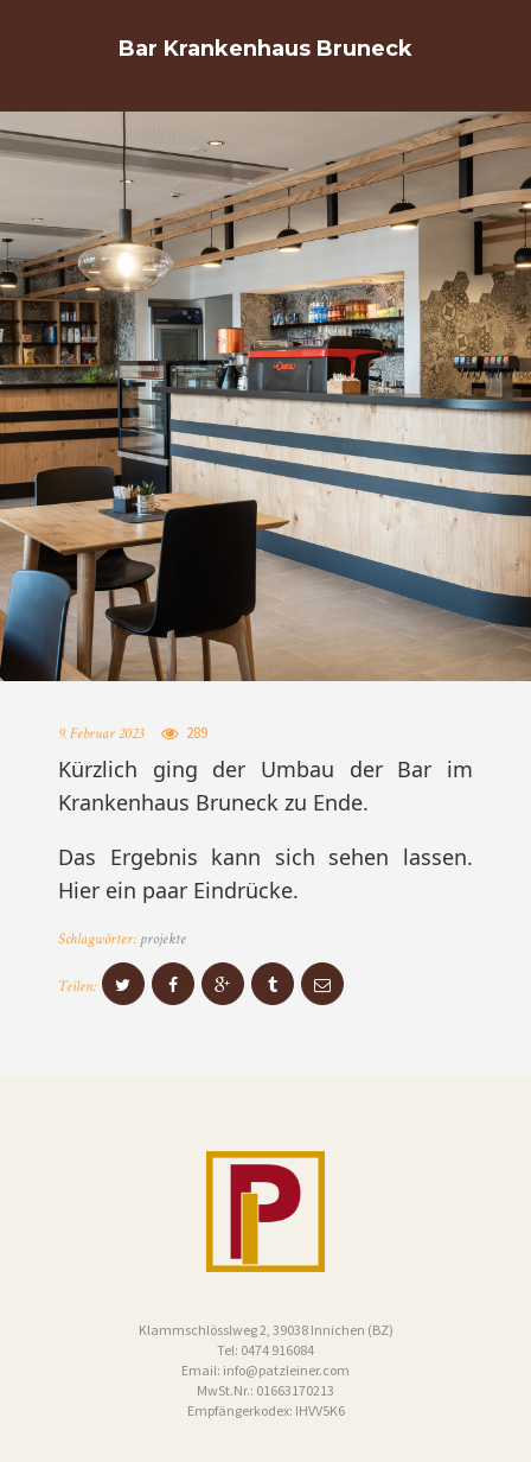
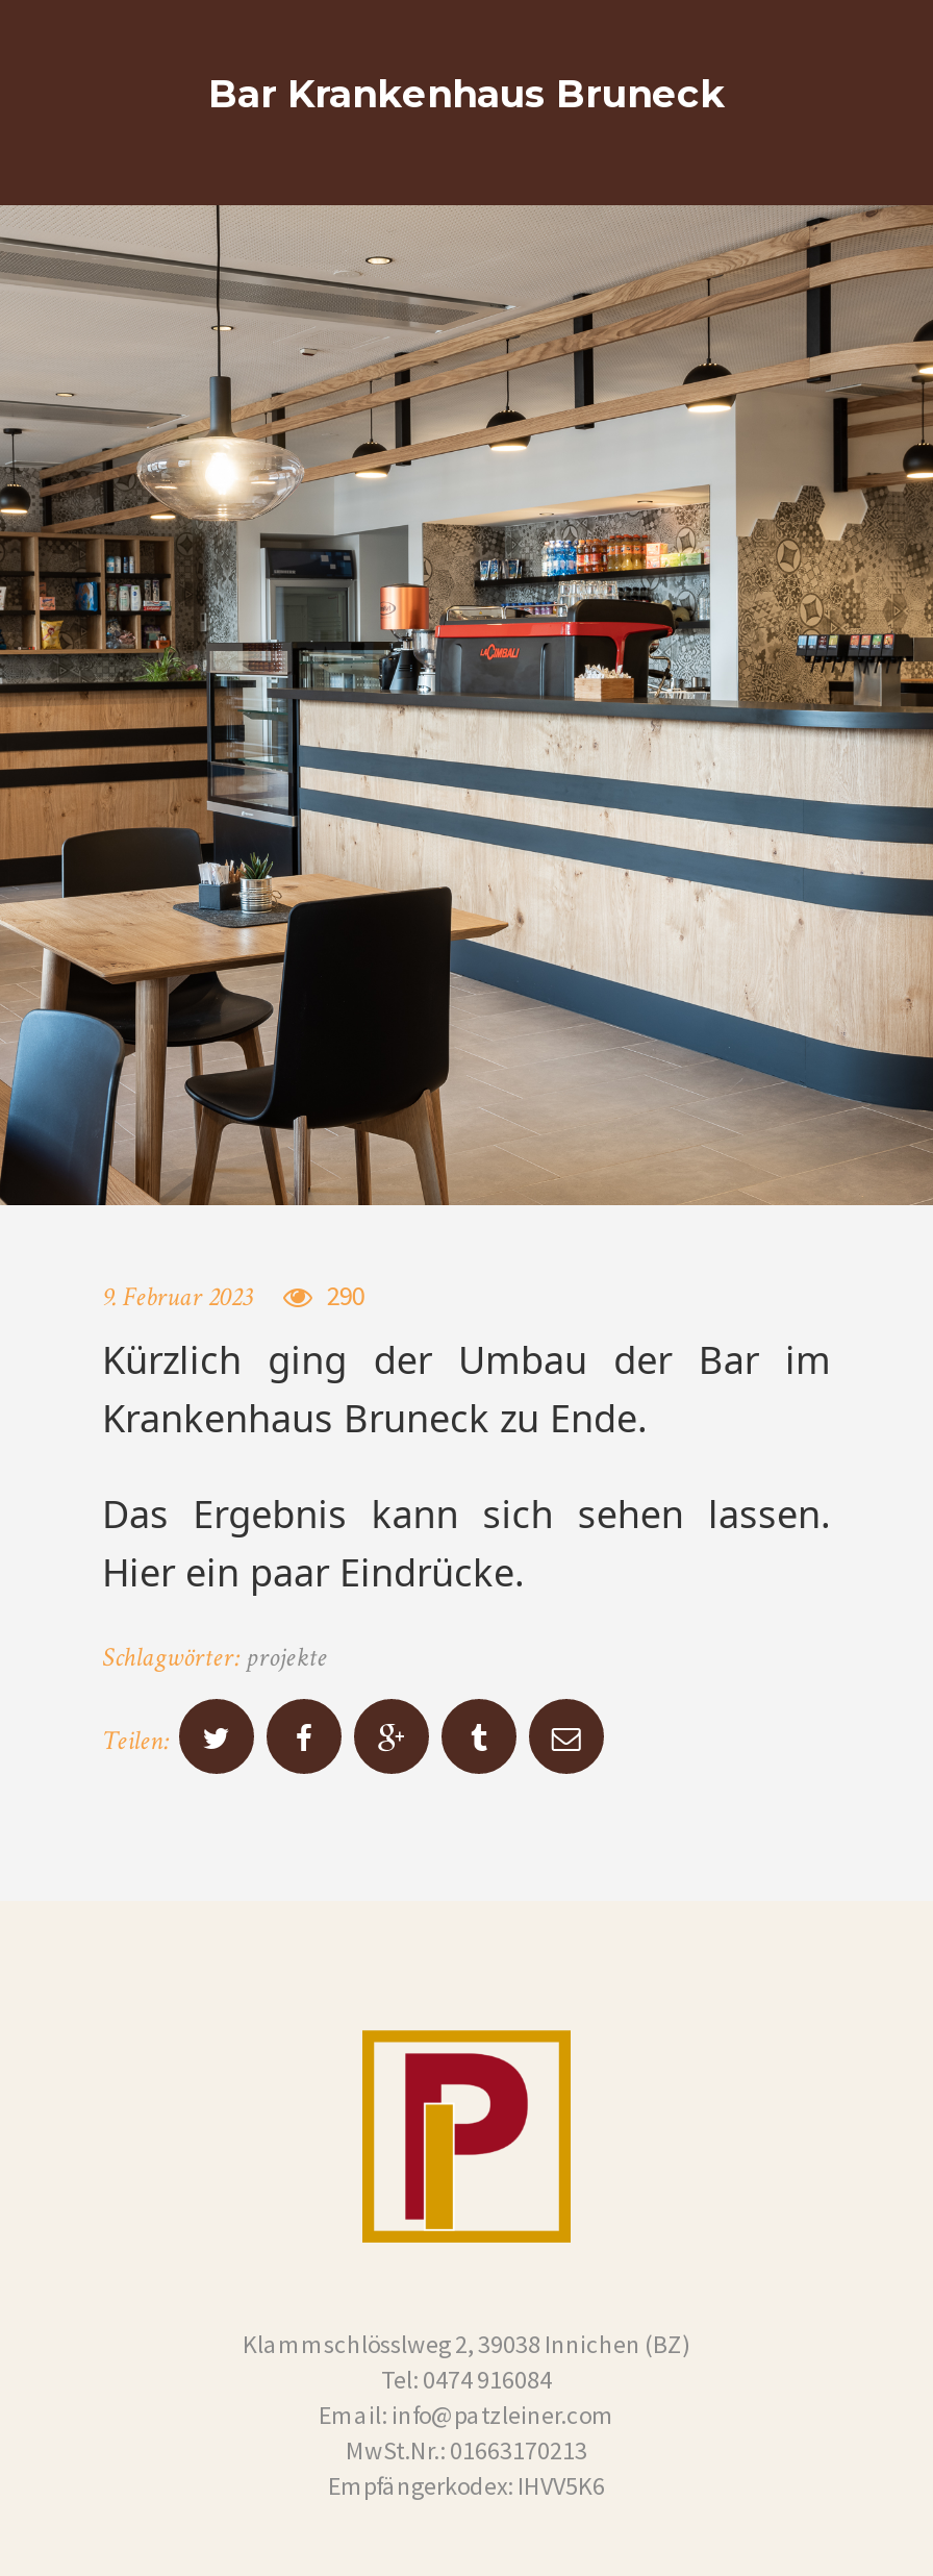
- 289
+ 290
